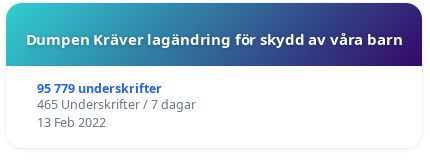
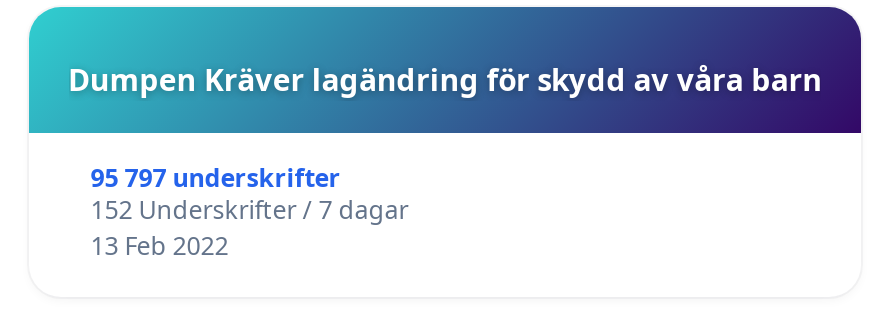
- 95 779 underskrifter
+ 95 797 underskrifter

- 465 Underskrifter / 7 dagar
+ 152 Underskrifter / 7 dagar
